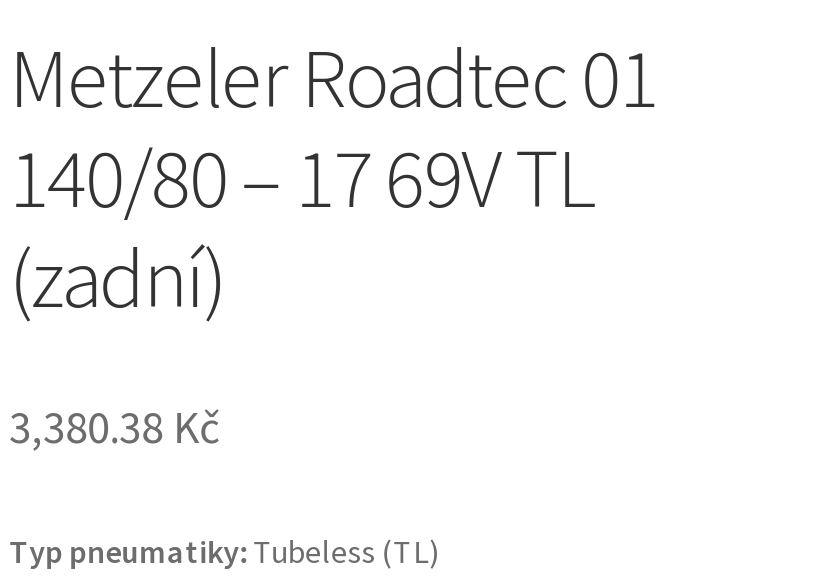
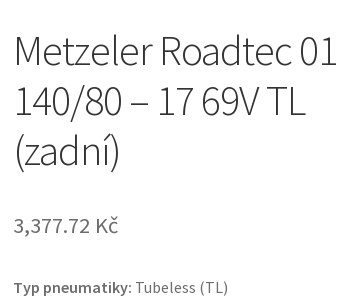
- 3,380.38 Kč
+ 3,377.72 Kč
